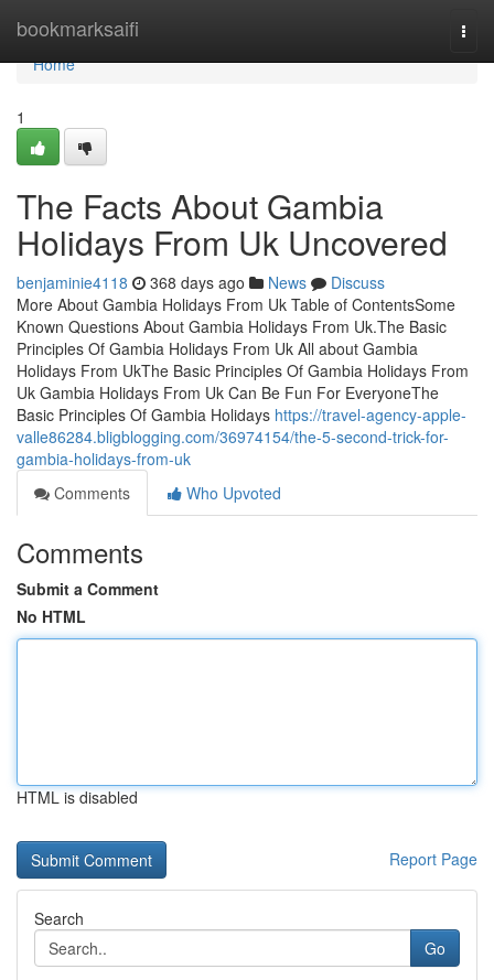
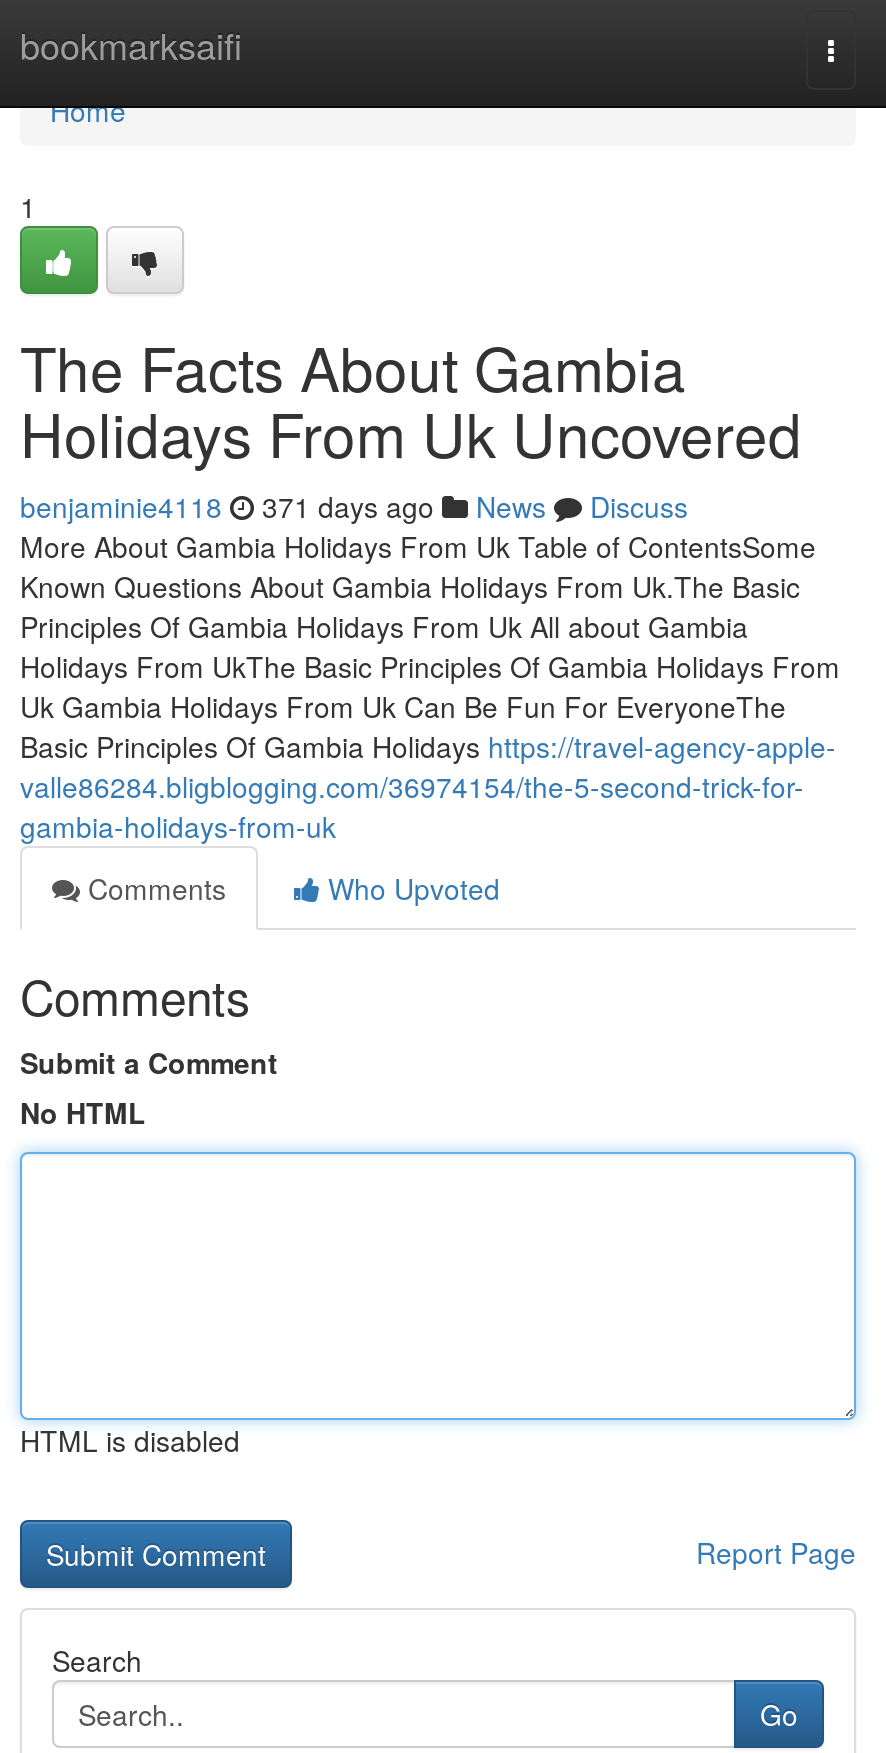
- benjaminie4118 368 days ago News Discuss
+ benjaminie4118 371 days ago News Discuss
